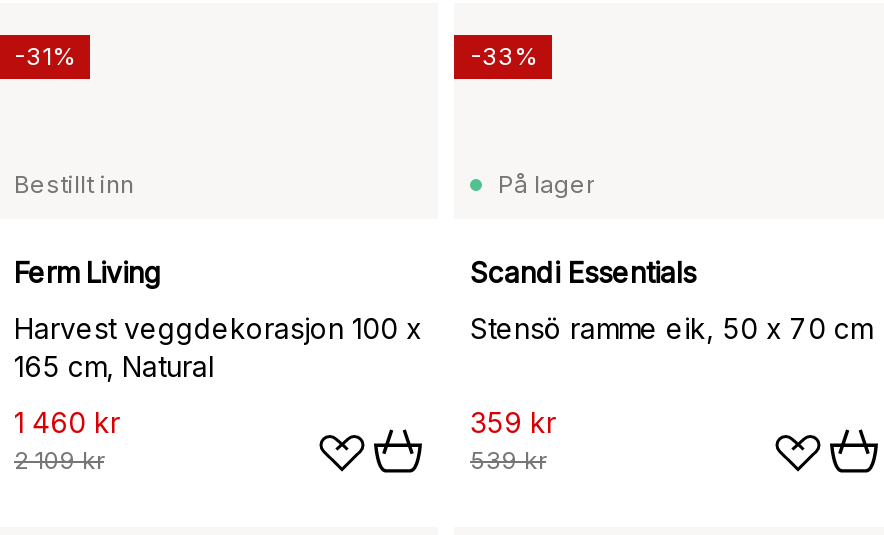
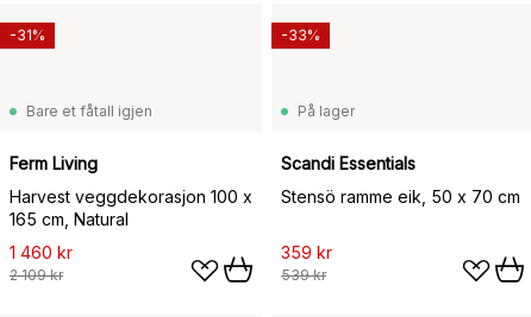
- Bestillt inn
+ Bare et fåtall igjen
